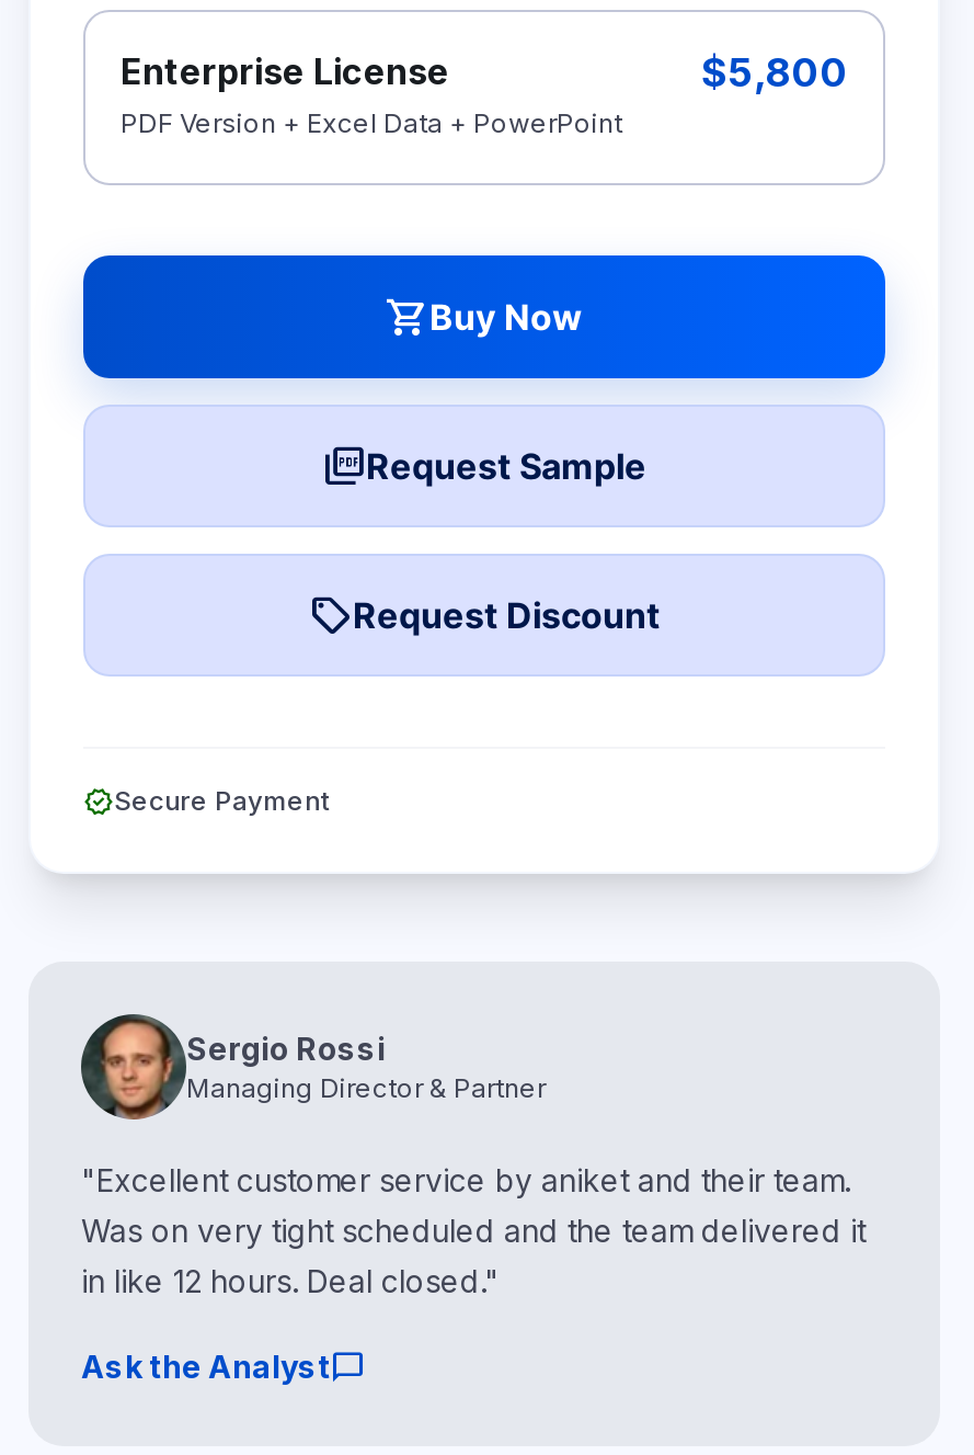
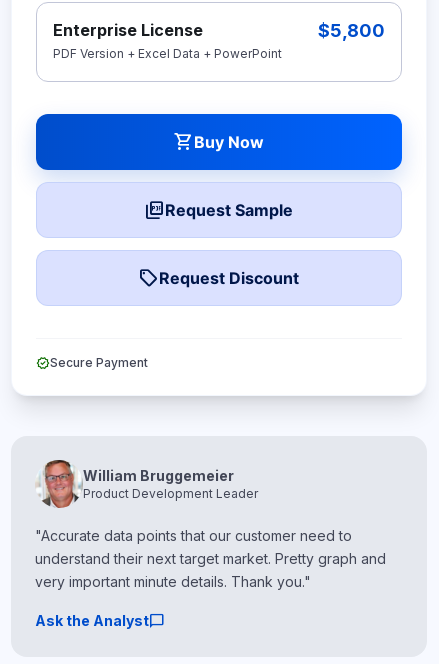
- [image]
- Sergio Rossi
- Managing Director & Partner
+ [image]
+ William Bruggemeier
+ Product Development Leader

- "Excellent customer service by aniket and their team.
- Was on very tight scheduled and the team delivered it
- in like 12 hours. Deal closed."
+ "Accurate data points that our customer need to
+ understand their next target market. Pretty graph and
+ very important minute details. Thank you."
